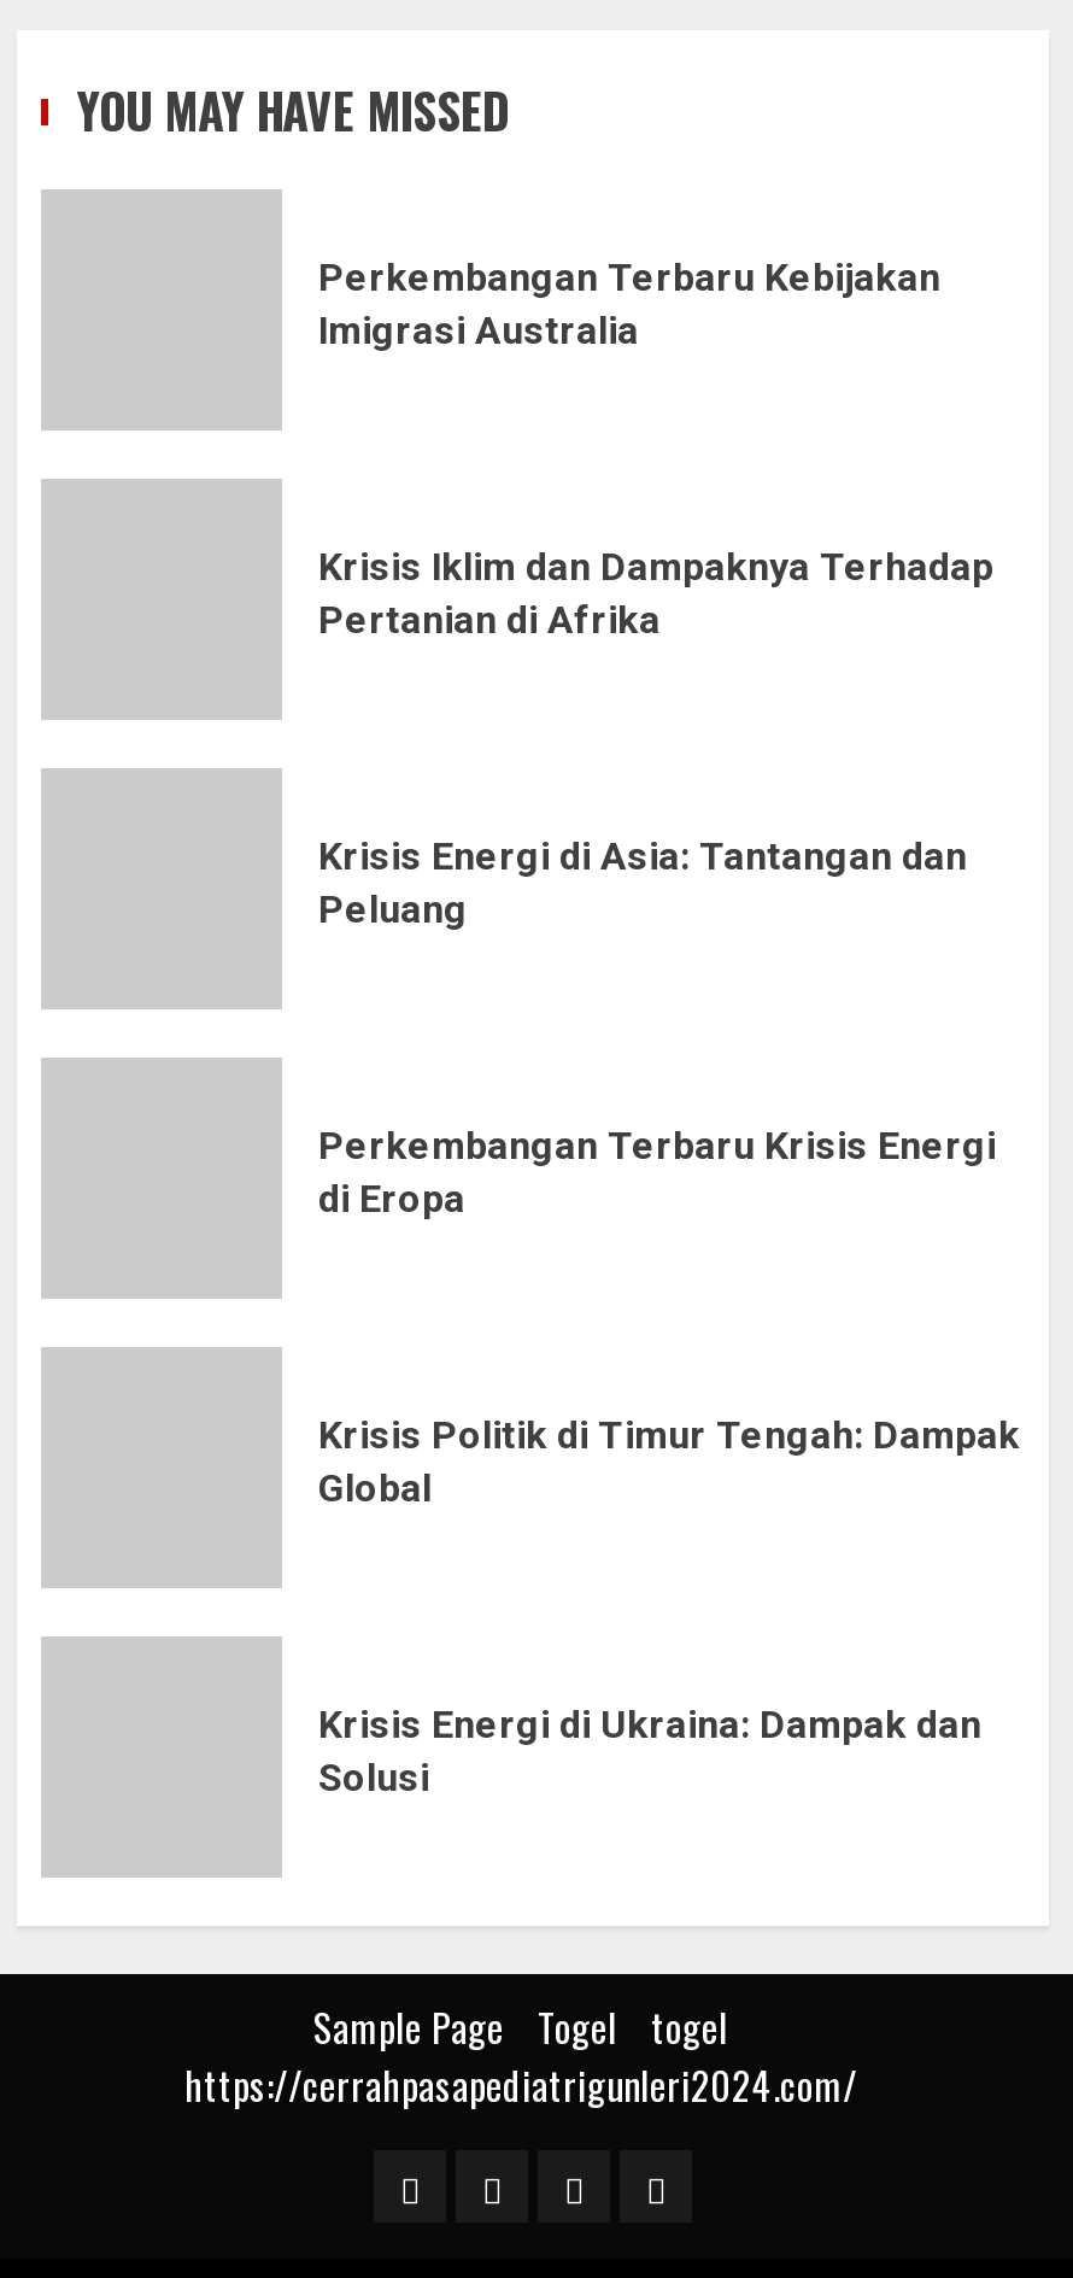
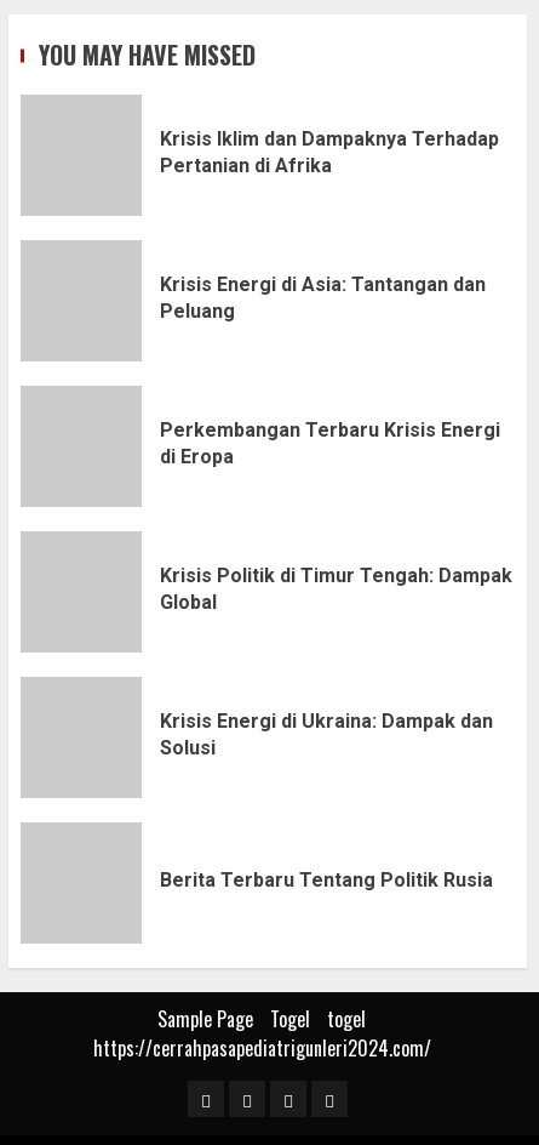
- Perkembangan Terbaru Kebijakan
- Imigrasi Australia

moved up: Krisis Iklim dan Dampaknya Terhadap | Pertanian di Afrika | Krisis Energi di Asia: Tantangan dan | ... | Krisis Energi di Ukraina: Dampak dan | Solusi

+ Berita Terbaru Tentang Politik Rusia
